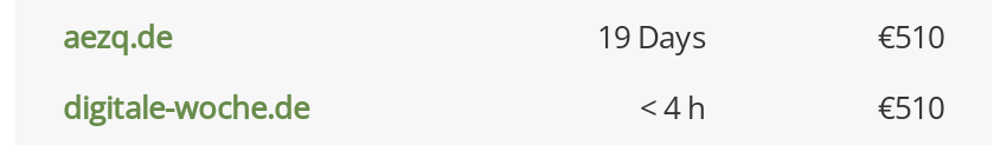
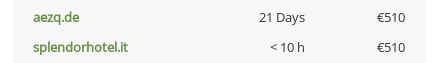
- 19 Days
+ 21 Days

- digitale-woche.de
- < 4 h
+ splendorhotel.it
+ < 10 h
